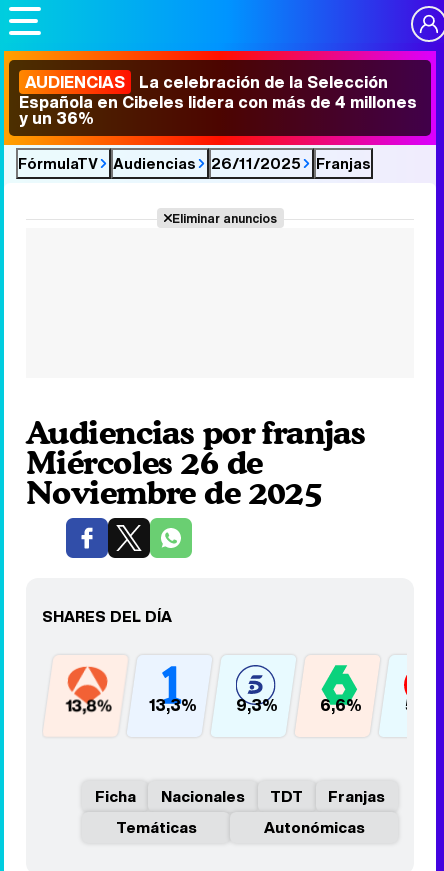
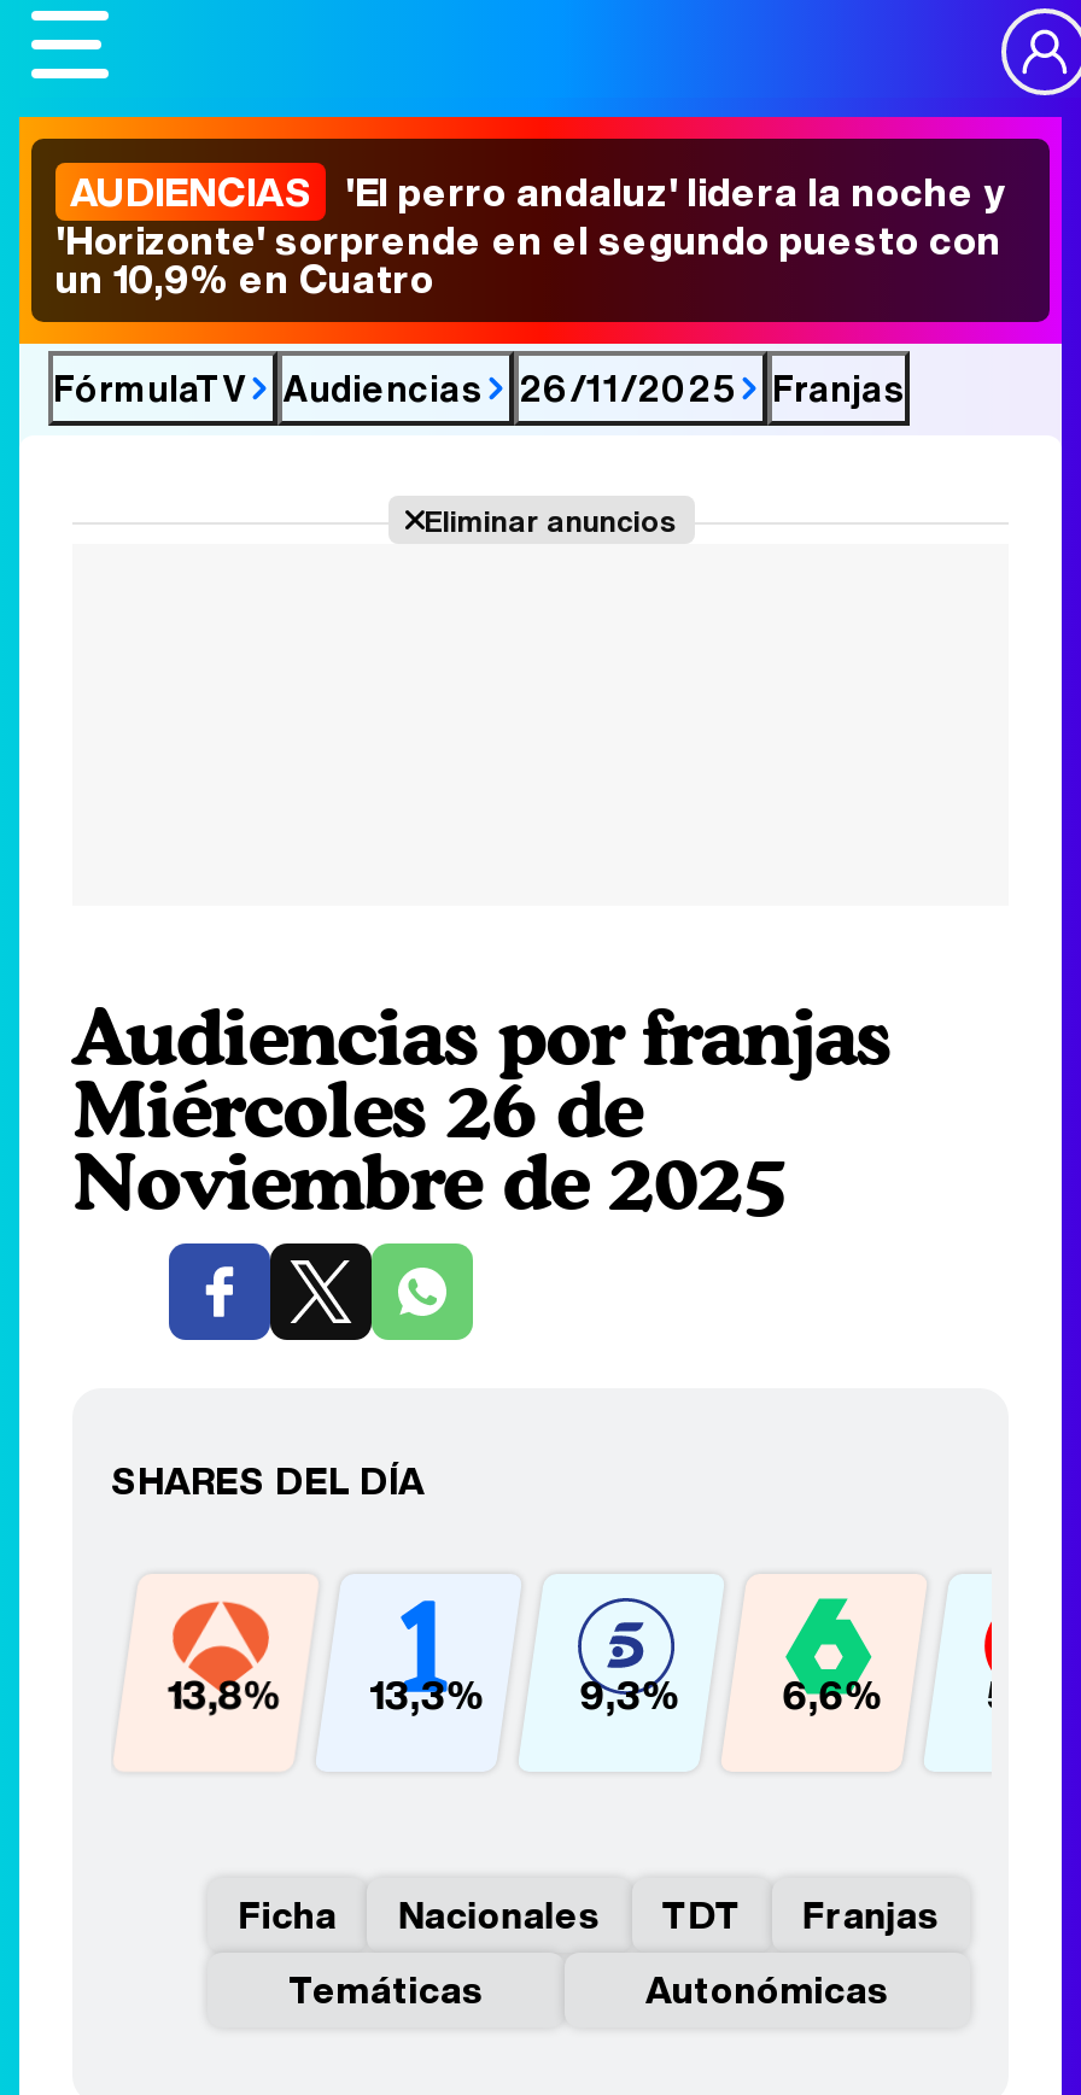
- AUDIENCIAS La celebración de la Selección
- Española en Cibeles lidera con más de 4 millones
- y un 36%
+ AUDIENCIAS 'El perro andaluz' lidera la noche y
+ 'Horizonte' sorprende en el segundo puesto con
+ un 10,9% en Cuatro
